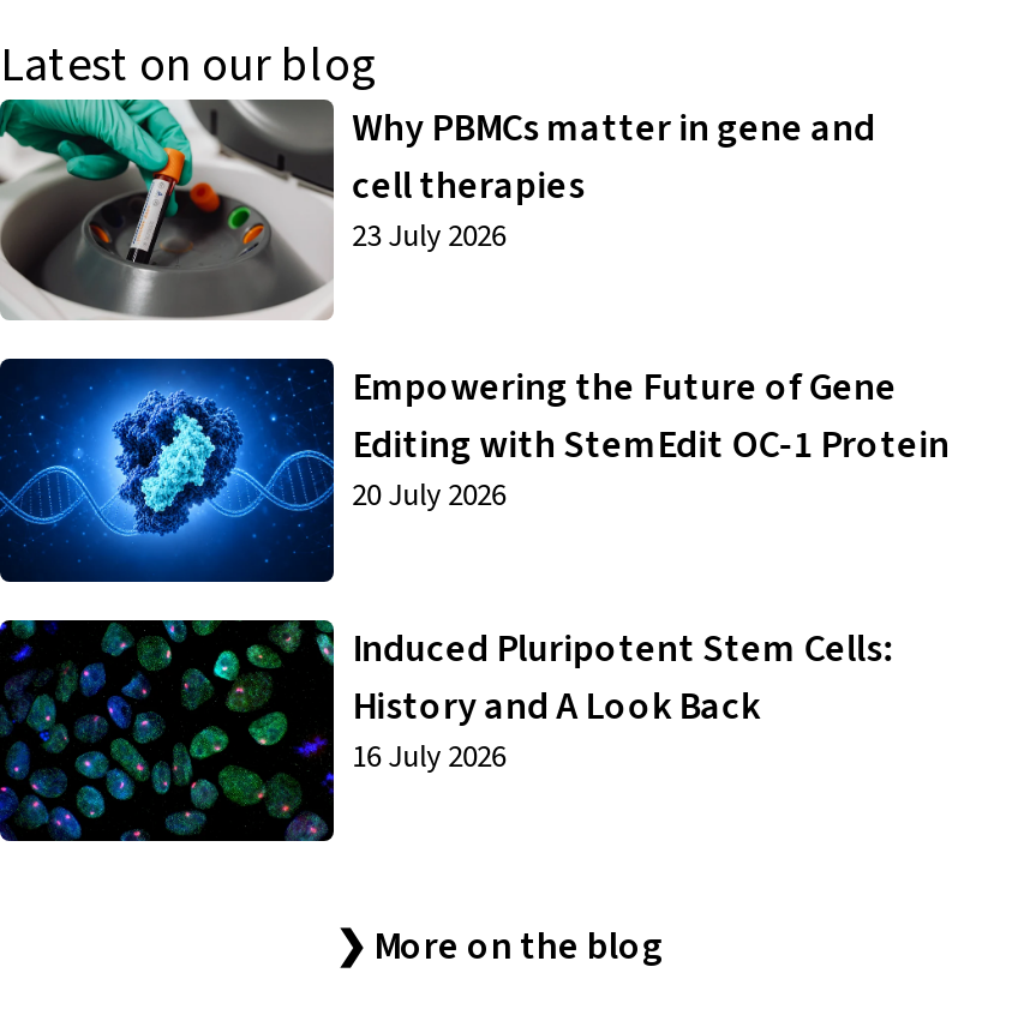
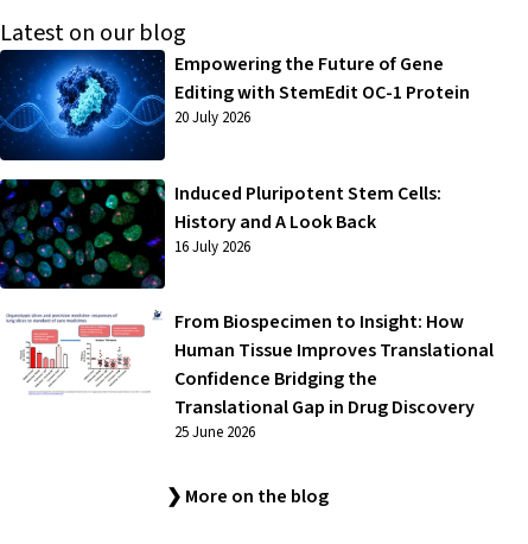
- [image]
- Why PBMCs matter in gene and
- cell therapies
- 23 July 2026

moved up: [image] | Empowering the Future of Gene | Editing with StemEdit OC-1 Protein | 20 July 2026 | Induced Pluripotent Stem Cells: | History and A Look Back | 16 July 2026

+ [image]
+ From Biospecimen to Insight: How
+ Human Tissue Improves Translational
+ Confidence Bridging the
+ Translational Gap in Drug Discovery
+ 25 June 2026
